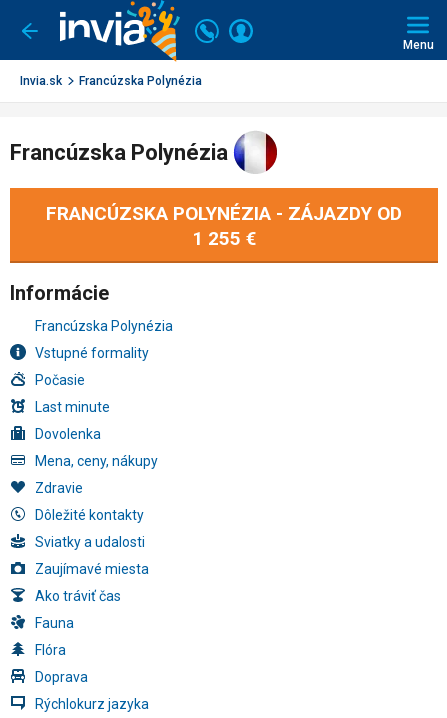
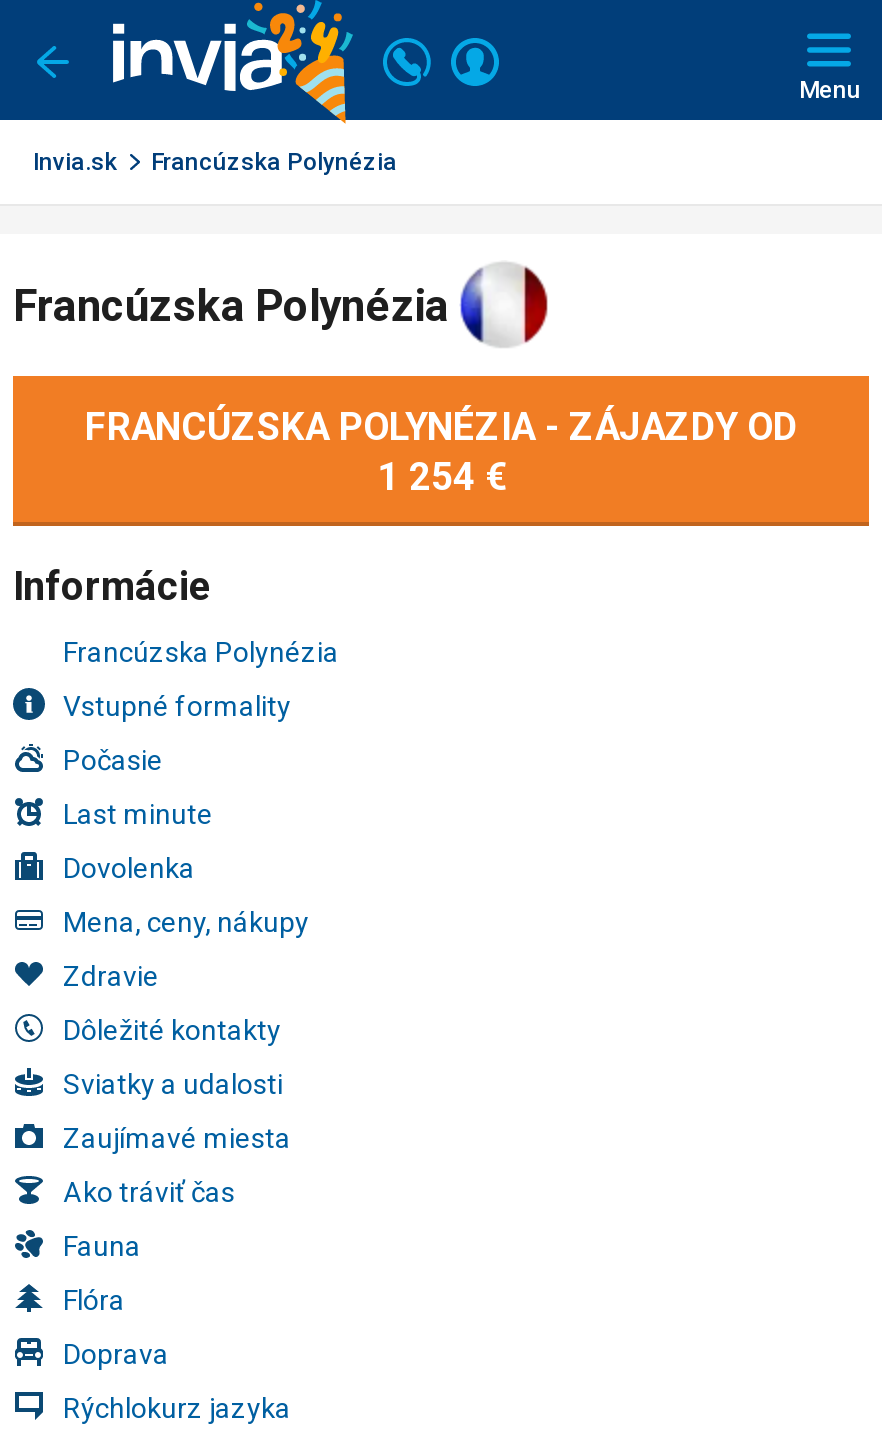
- 1 255 €
+ 1 254 €
